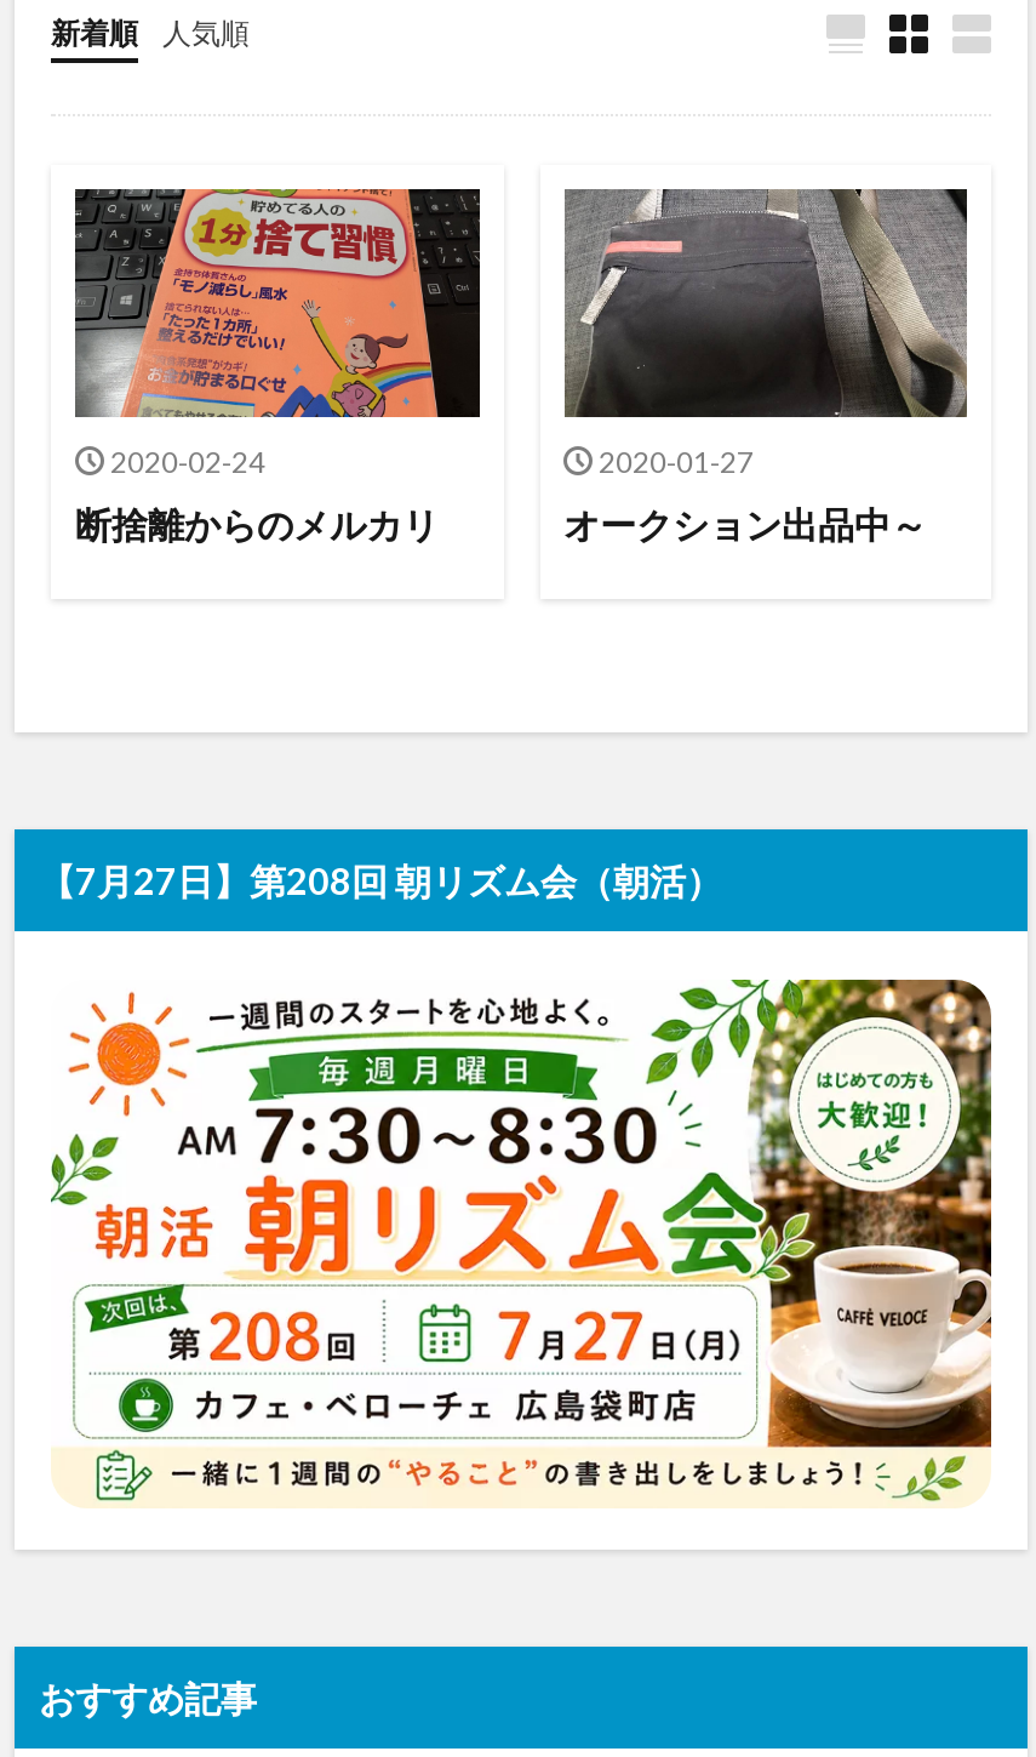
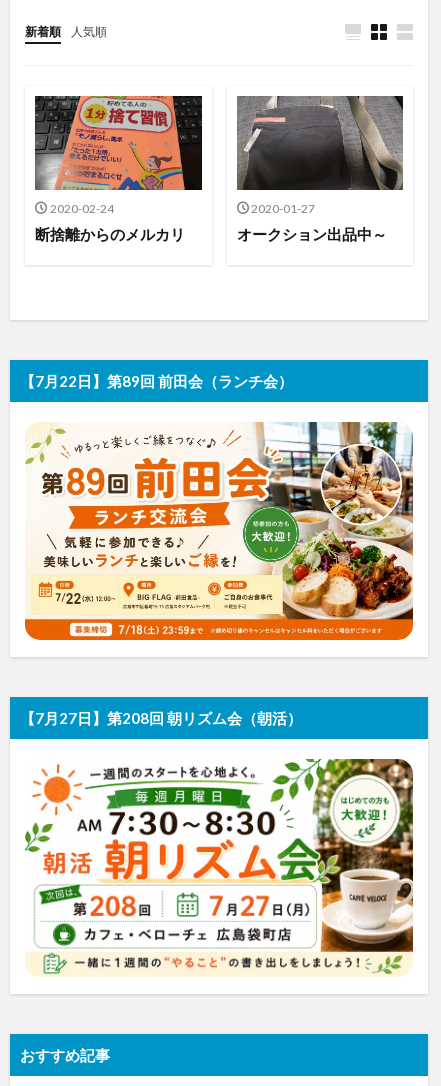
+ 【7月22日】第89回 前田会（ランチ会）

+ [image]
